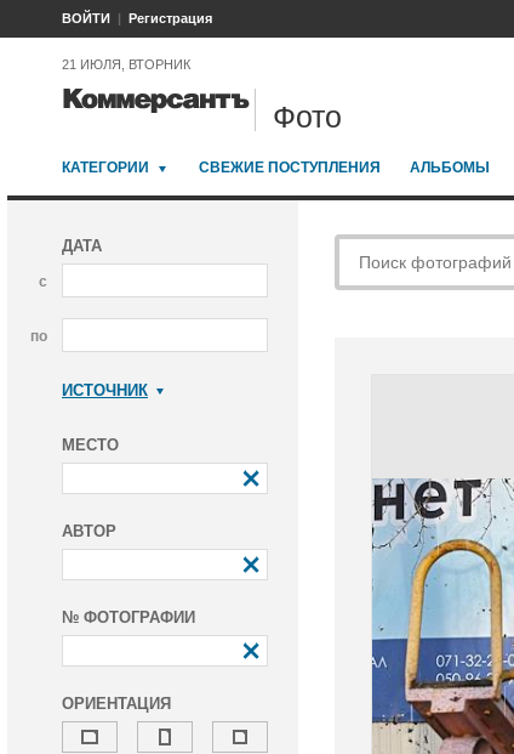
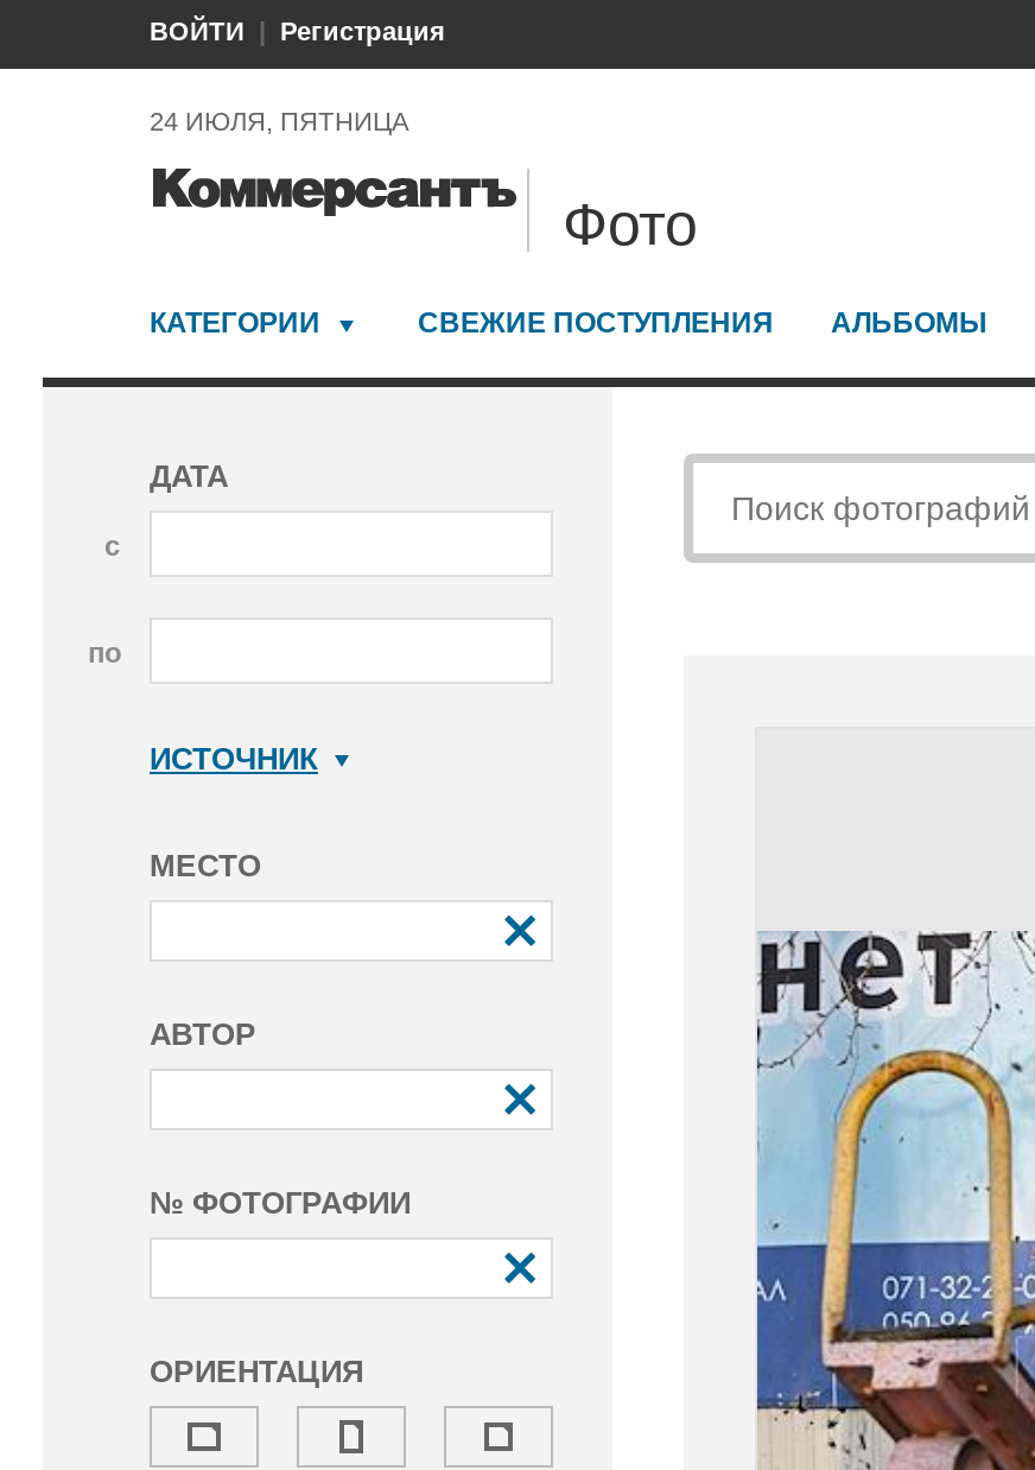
- 21 ИЮЛЯ, ВТОРНИК
+ 24 ИЮЛЯ, ПЯТНИЦА
